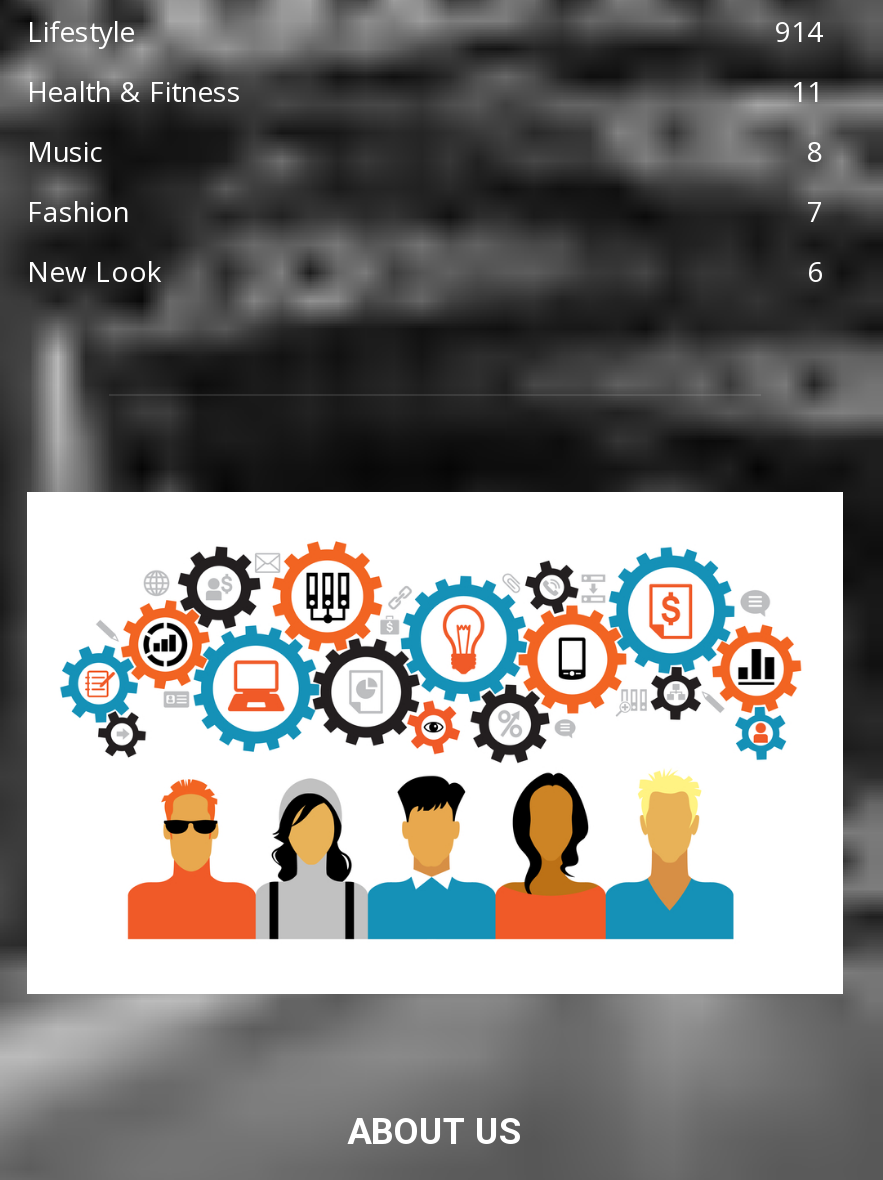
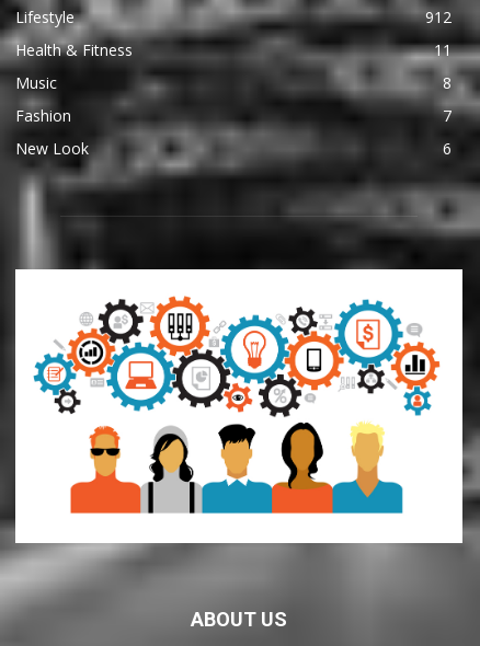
- 914
+ 912
